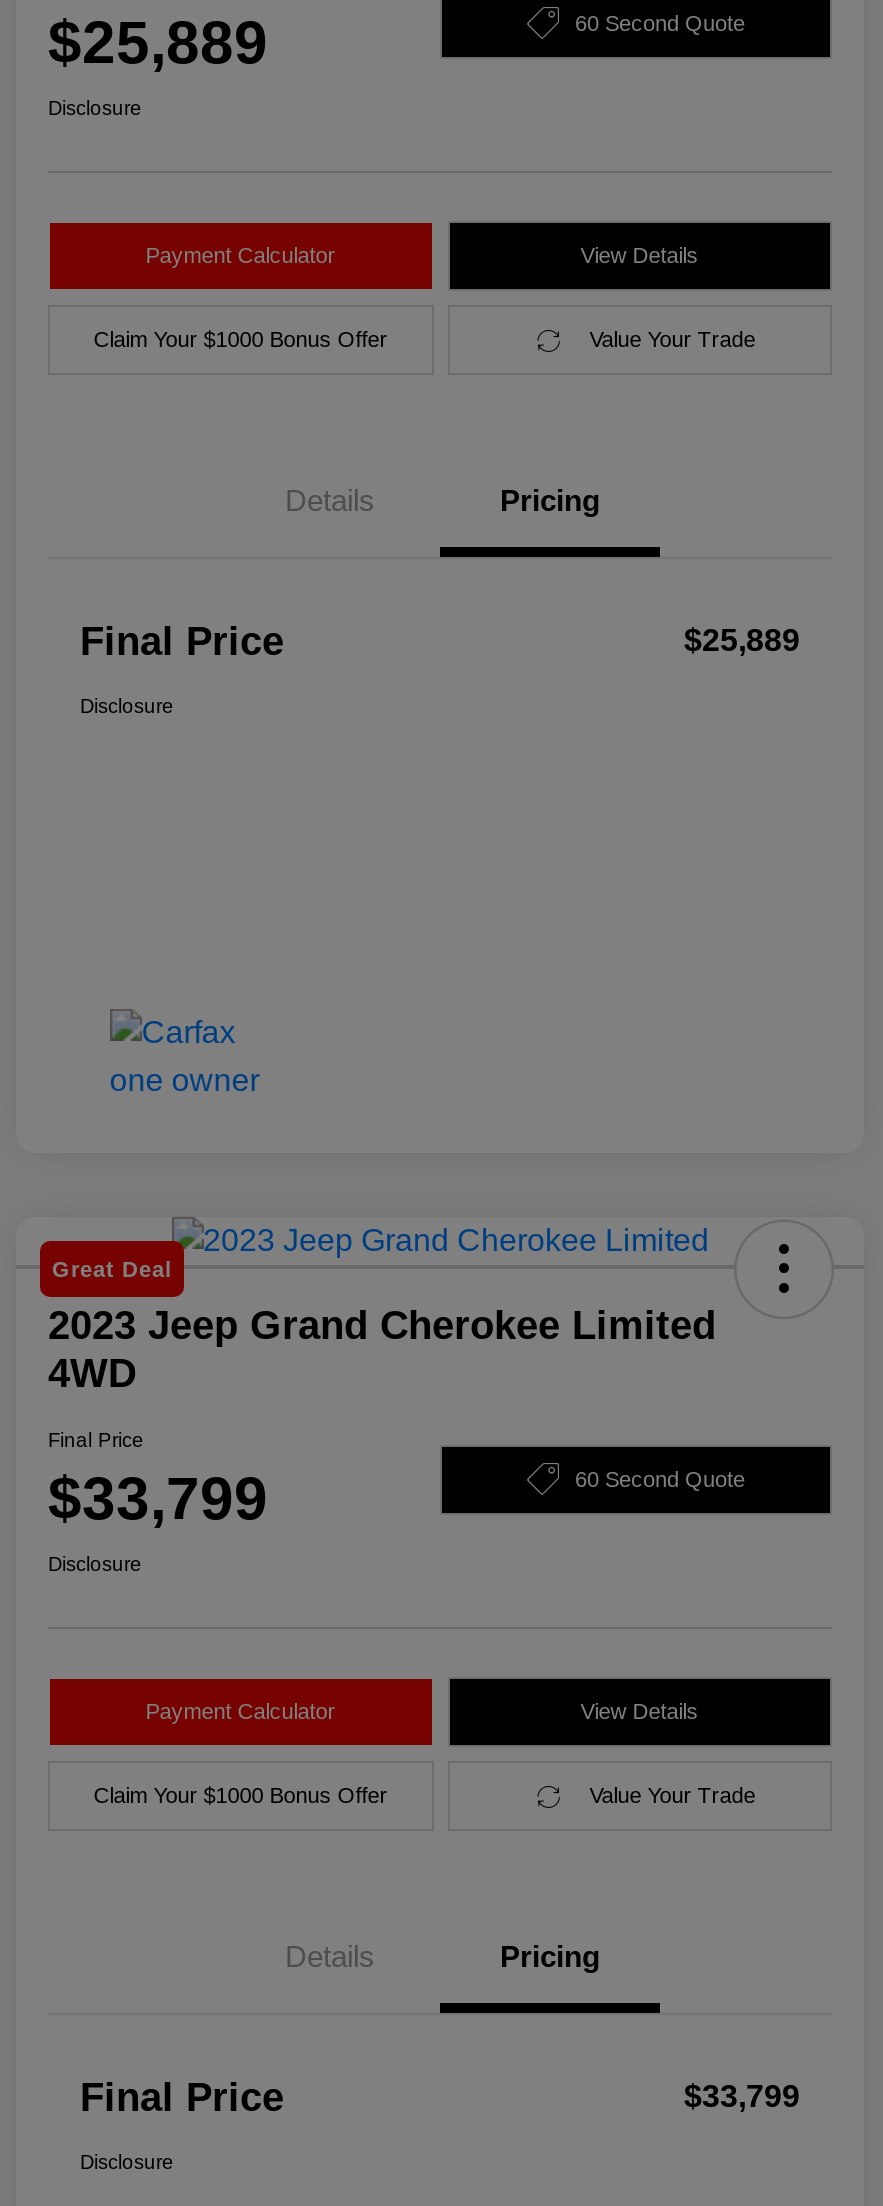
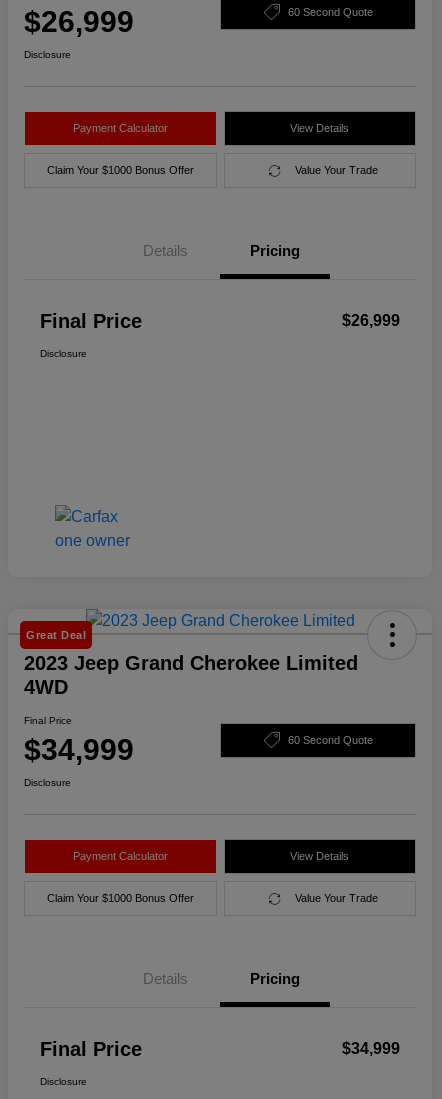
- $25,889
+ $26,999

- $25,889
+ $26,999

- $33,799
+ $34,999

- $33,799
+ $34,999
